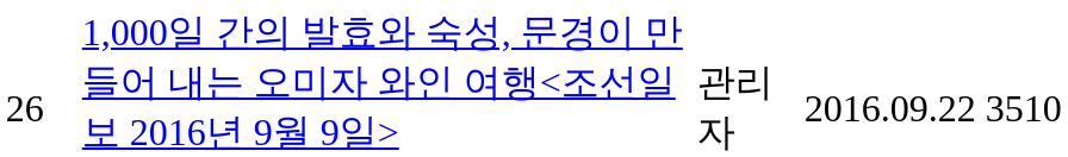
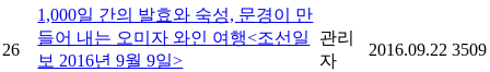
- 2016.09.22 3510
+ 2016.09.22 3509
